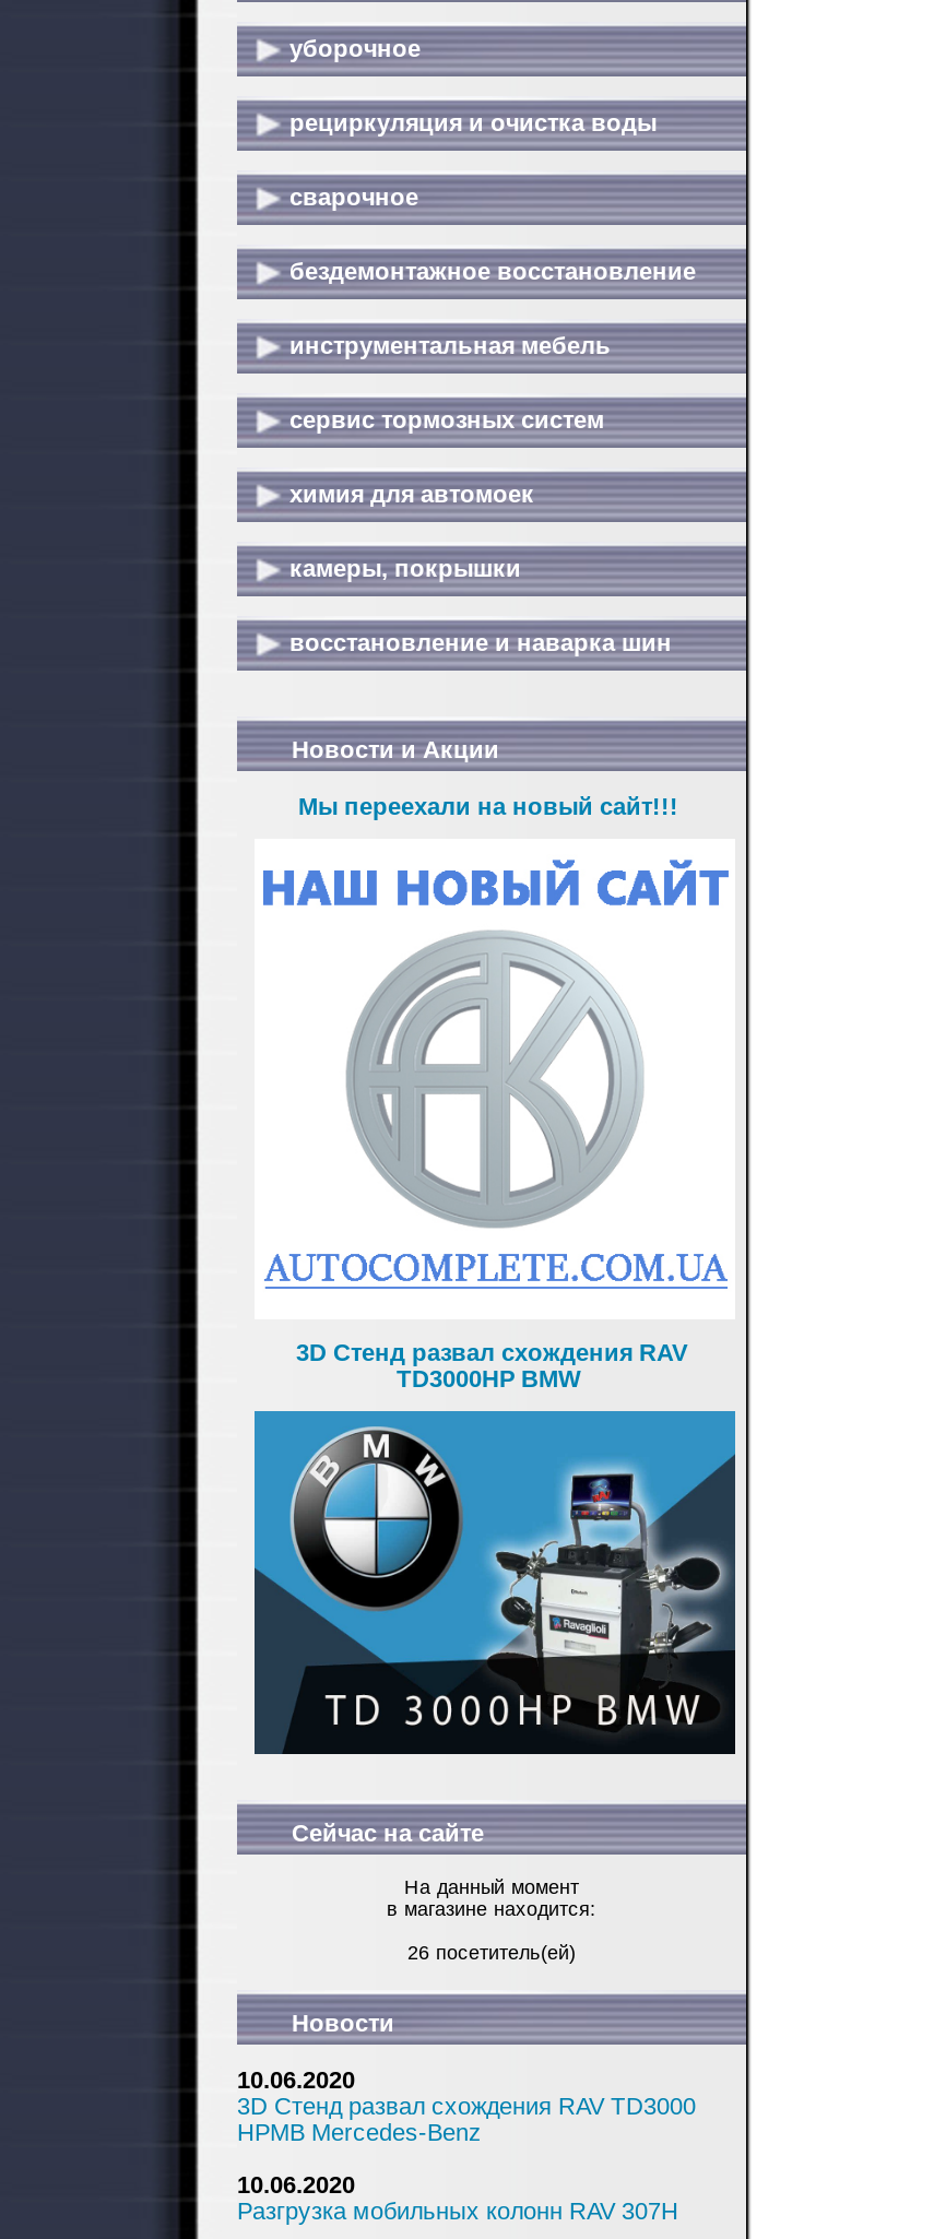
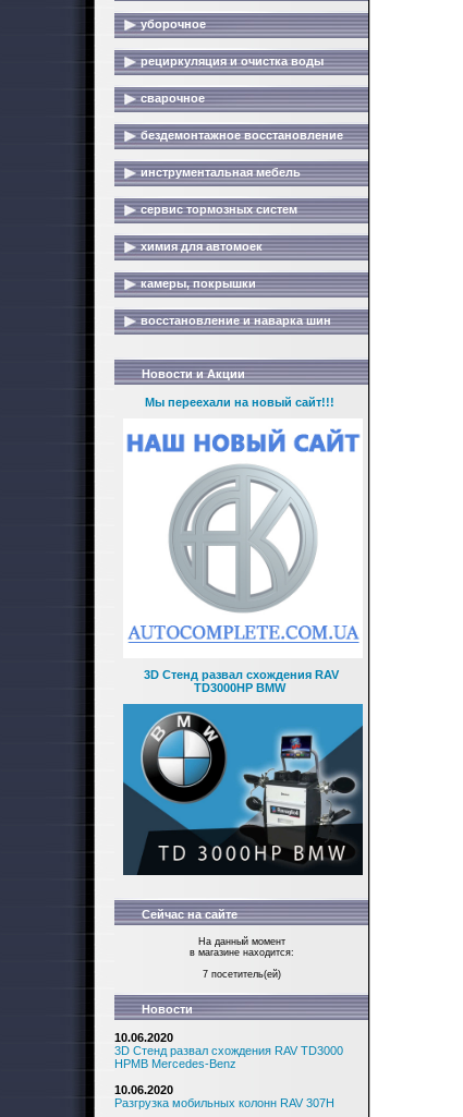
- 26 посетитель(ей)
+ 7 посетитель(ей)
